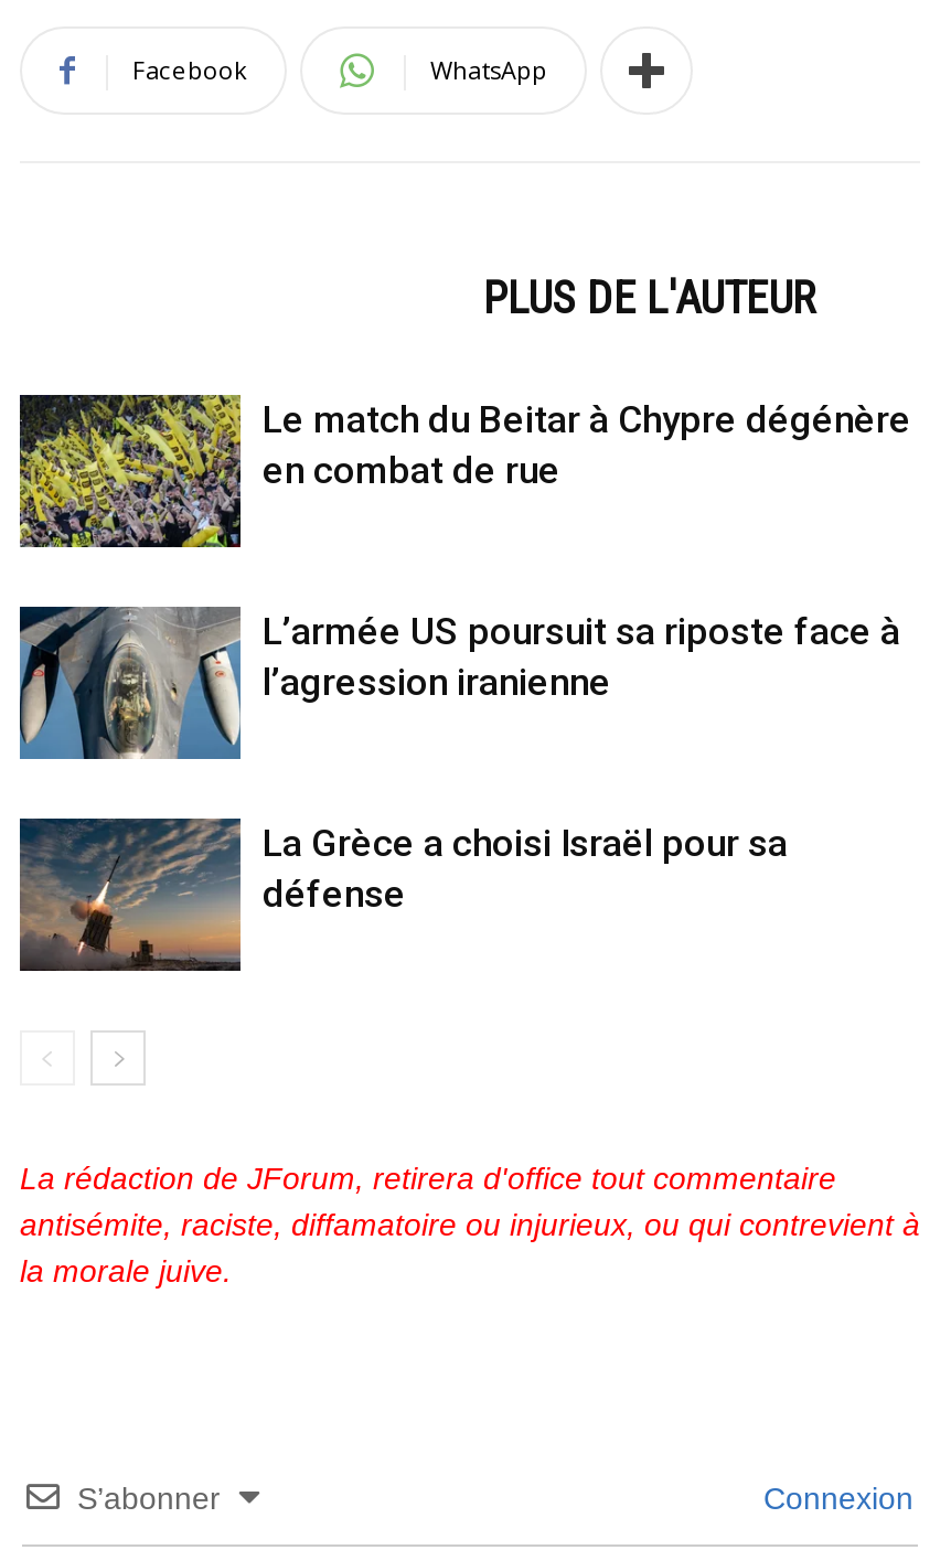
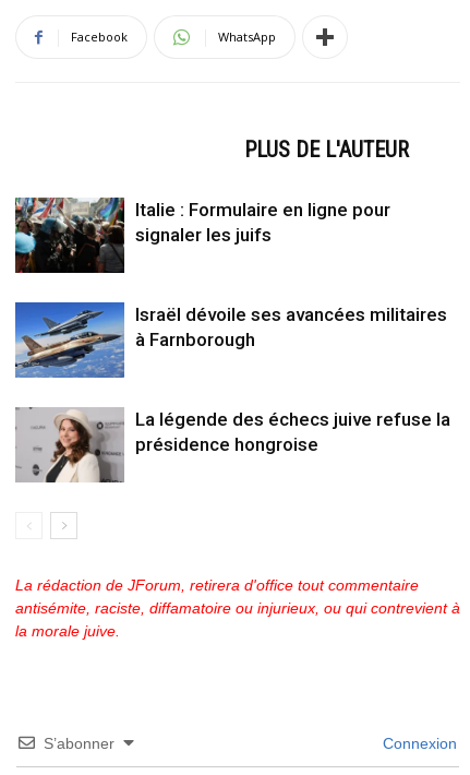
- [image]
- Le match du Beitar à Chypre dégénère
- en combat de rue
+ [image]
+ Italie : Formulaire en ligne pour
+ signaler les juifs

- [image]
- L’armée US poursuit sa riposte face à
- l’agression iranienne
+ [image]
+ Israël dévoile ses avancées militaires
+ à Farnborough

- [image]
- La Grèce a choisi Israël pour sa
- défense
+ [image]
+ La légende des échecs juive refuse la
+ présidence hongroise
